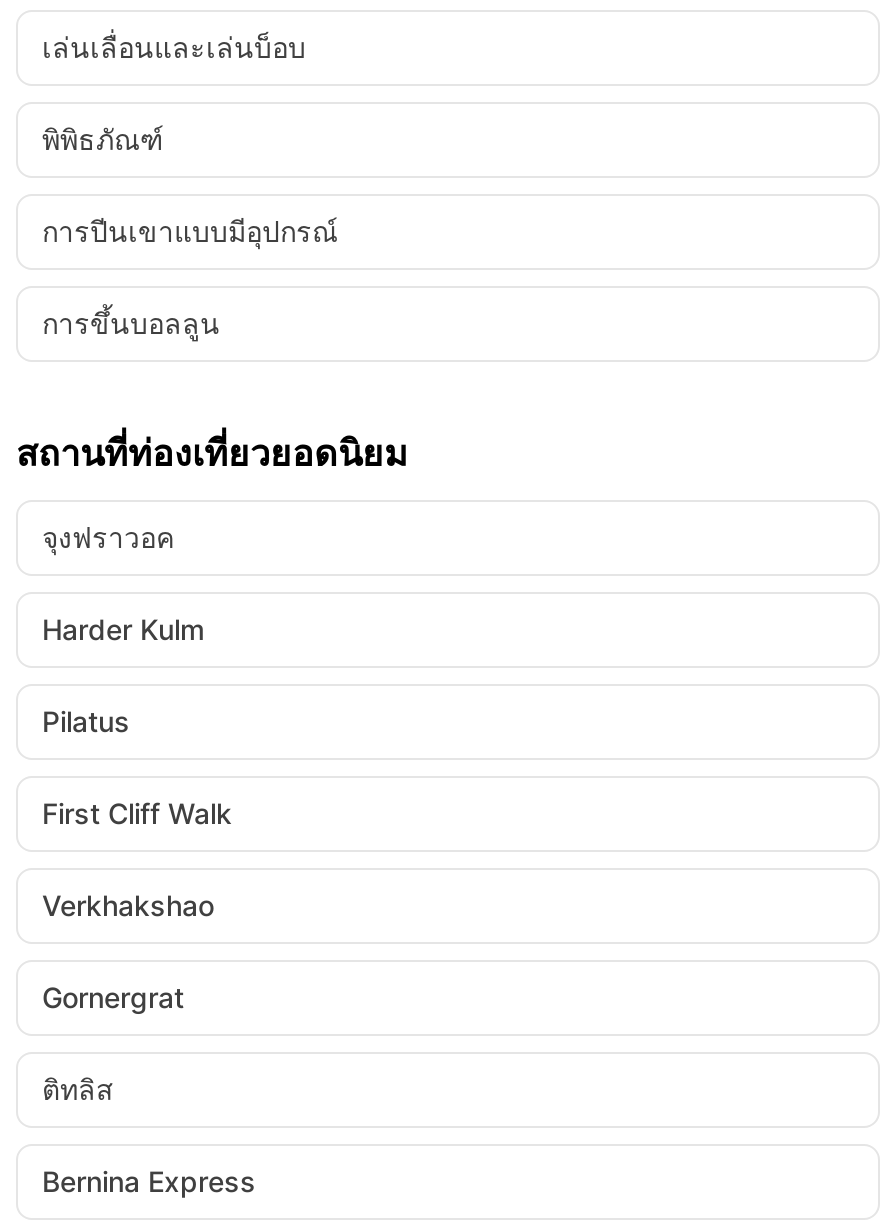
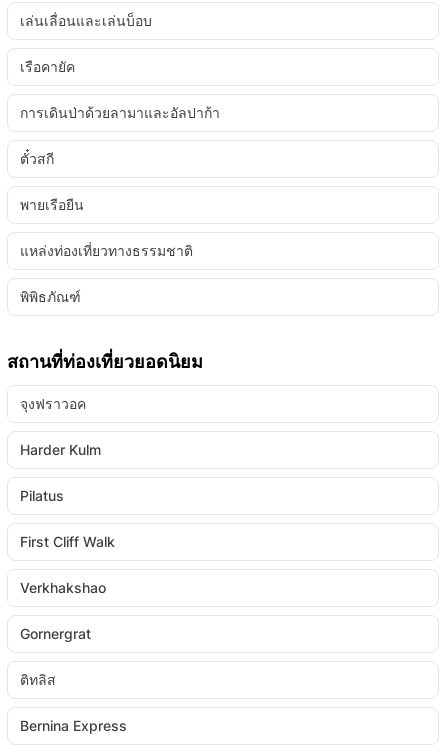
+ เรือคายัค
+ การเดินป่าด้วยลามาและอัลปาก้า
+ ตั๋วสกี
+ พายเรือยืน
+ แหล่งท่องเที่ยวทางธรรมชาติ

moved down: พิพิธภัณฑ์

- การปีนเขาแบบมีอุปกรณ์
- การขึ้นบอลลูน
